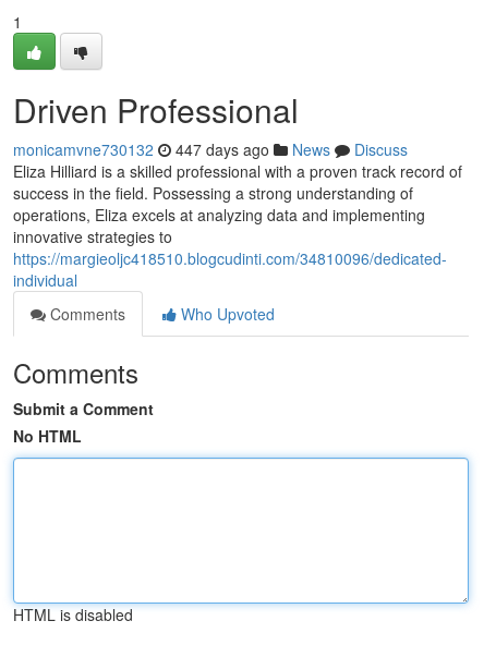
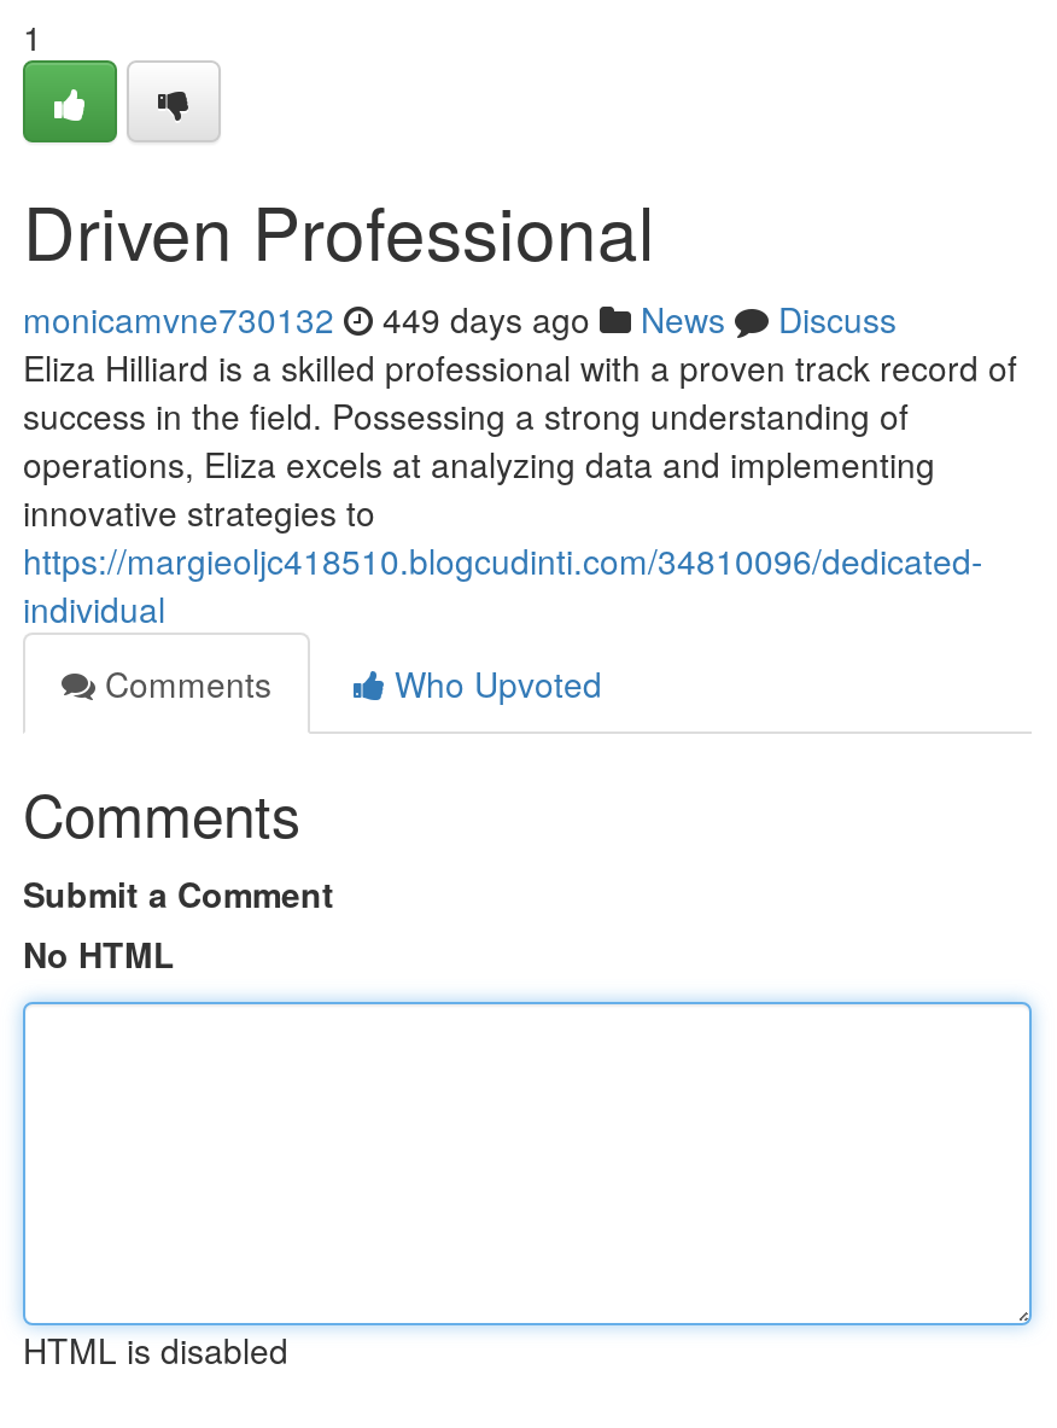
- monicamvne730132 447 days ago News Discuss
+ monicamvne730132 449 days ago News Discuss
